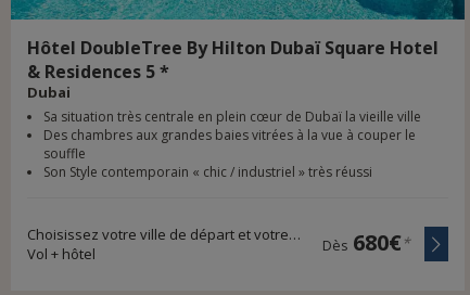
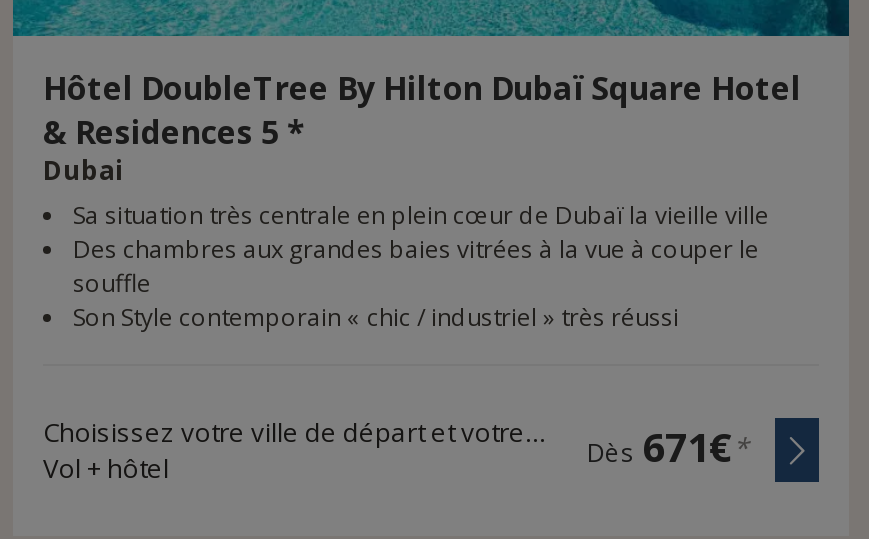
- Dès 680€*
+ Dès 671€*
